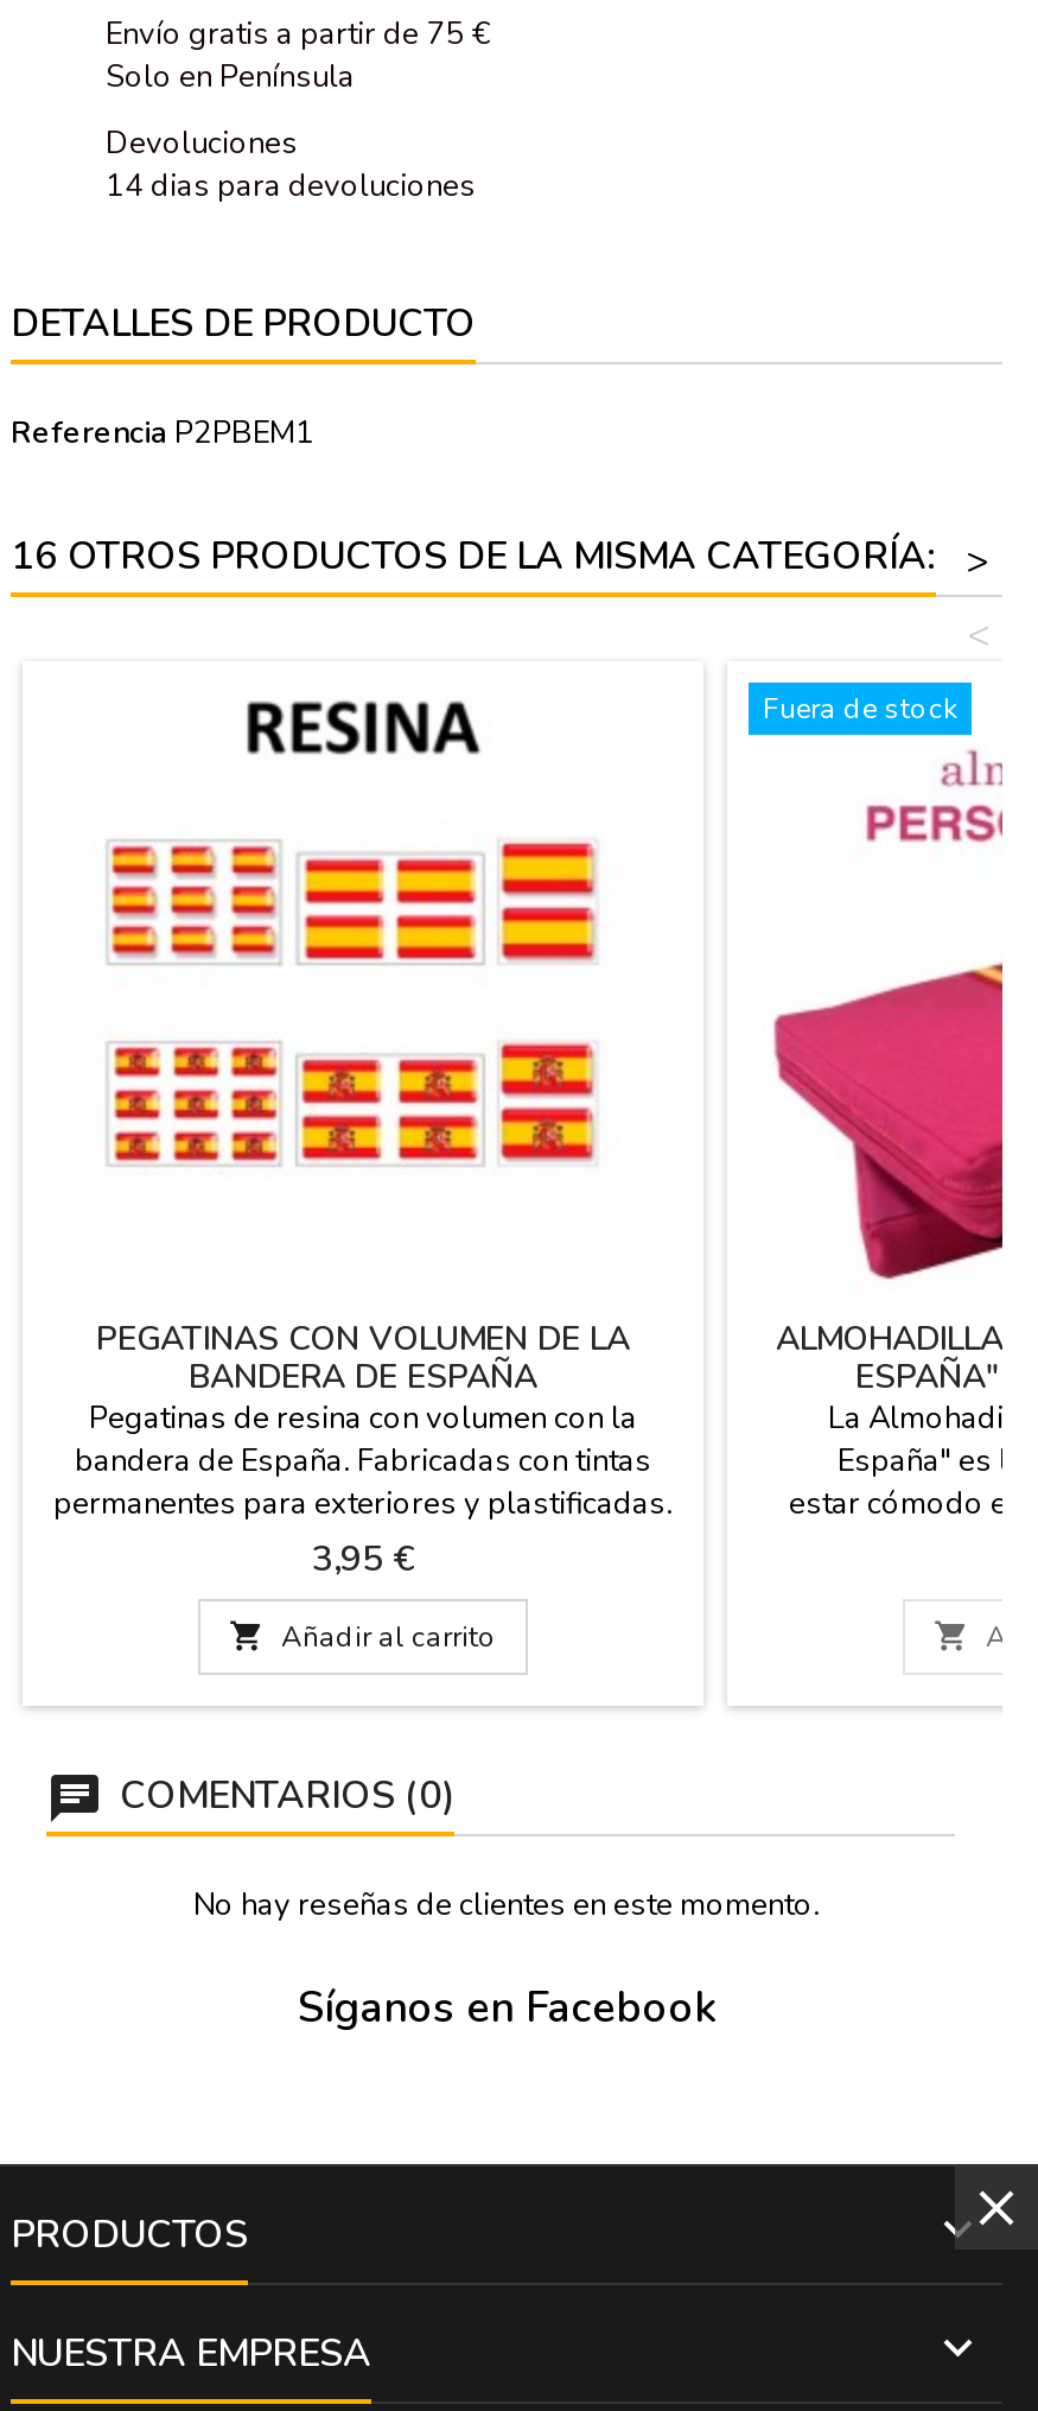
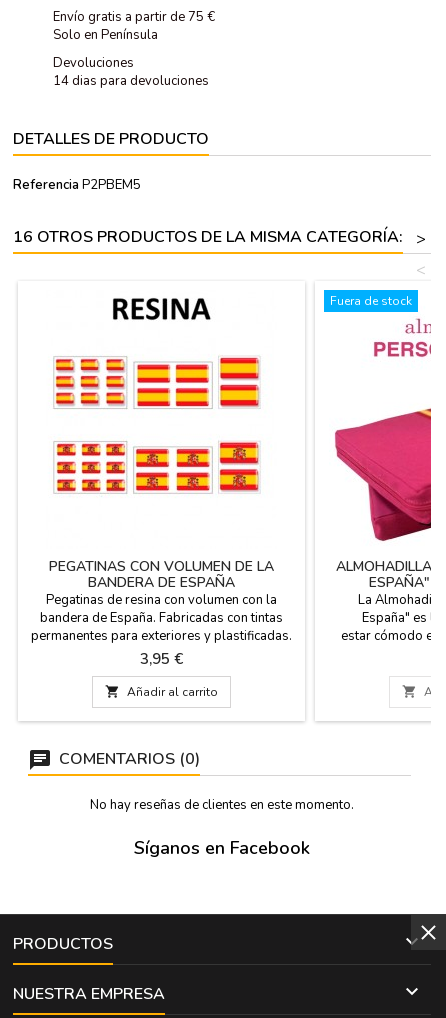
- Referencia P2PBEM1
+ Referencia P2PBEM5
